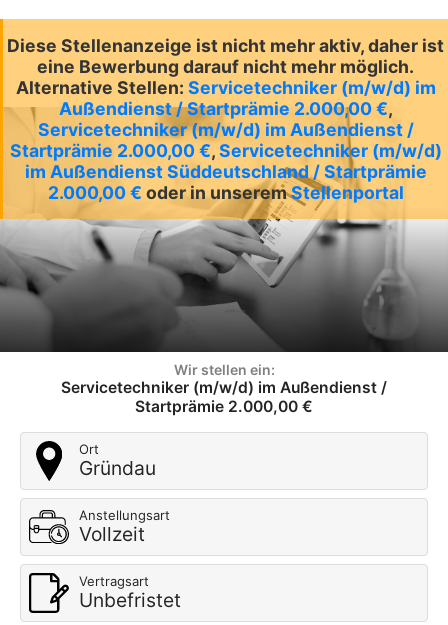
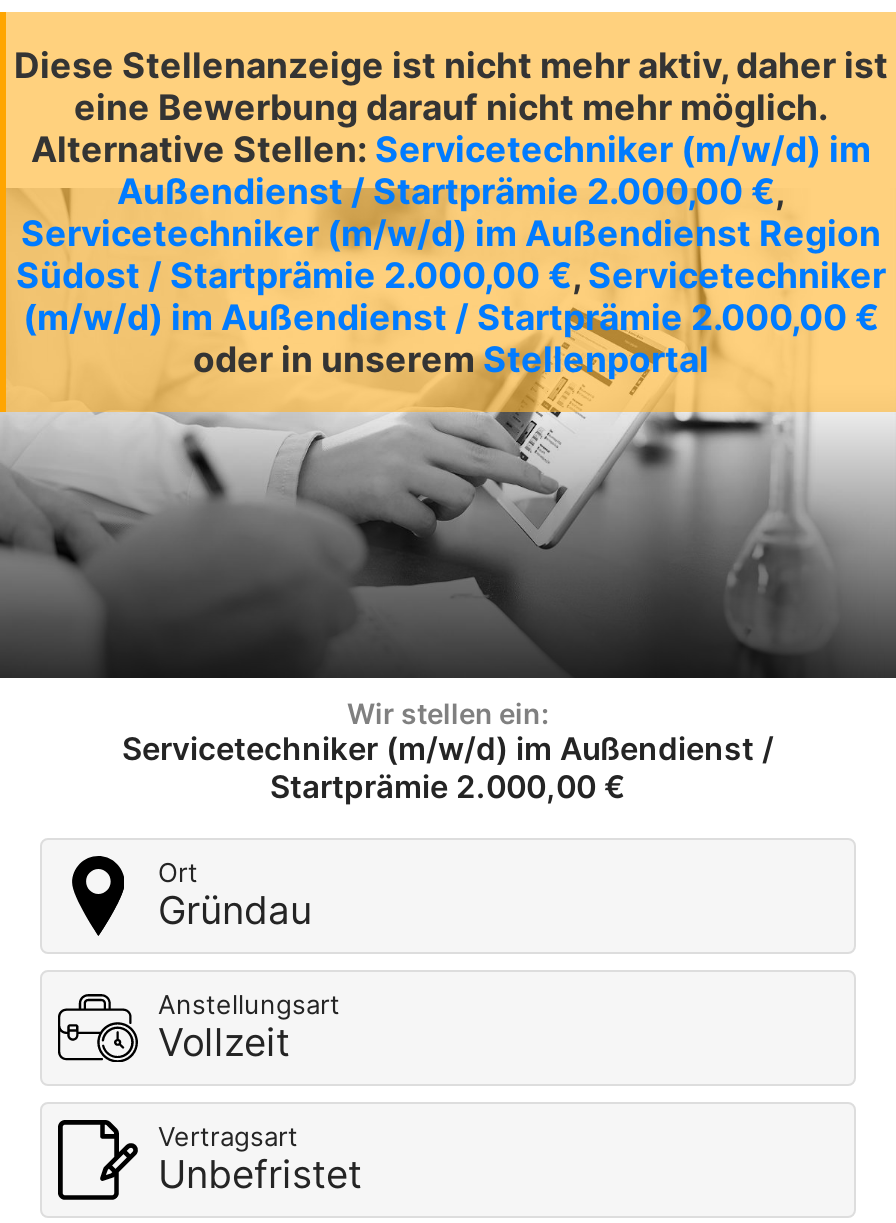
- Servicetechniker (m/w/d) im Außendienst /
- Startprämie 2.000,00 €, Servicetechniker (m/w/d)
- im Außendienst Süddeutschland / Startprämie
- 2.000,00 € oder in unserem Stellenportal
+ Servicetechniker (m/w/d) im Außendienst Region
+ Südost / Startprämie 2.000,00 €, Servicetechniker
+ (m/w/d) im Außendienst / Startprämie 2.000,00 €
+ oder in unserem Stellenportal
